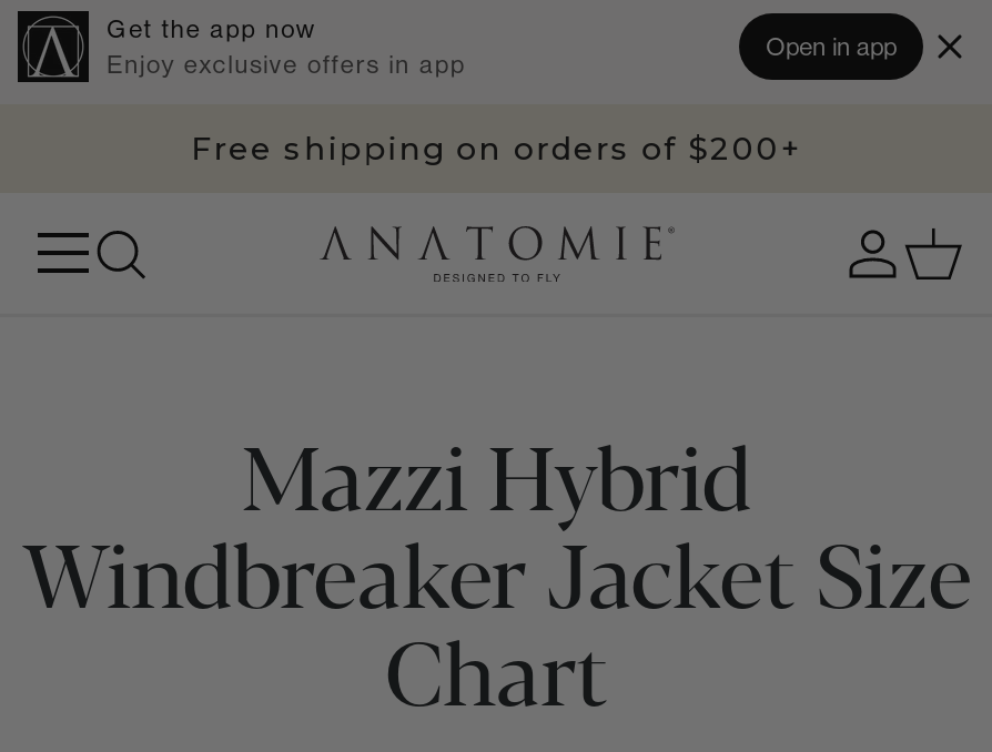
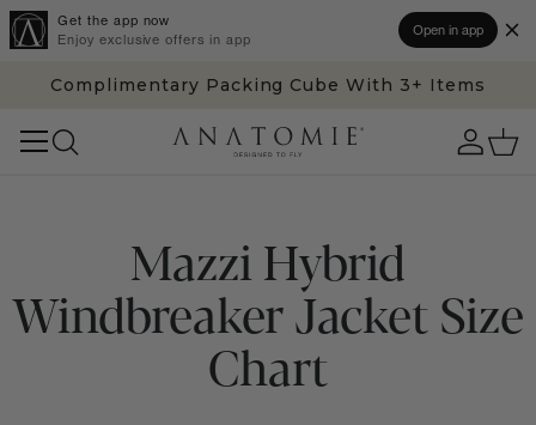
+ Complimentary Packing Cube With 3+ Items
